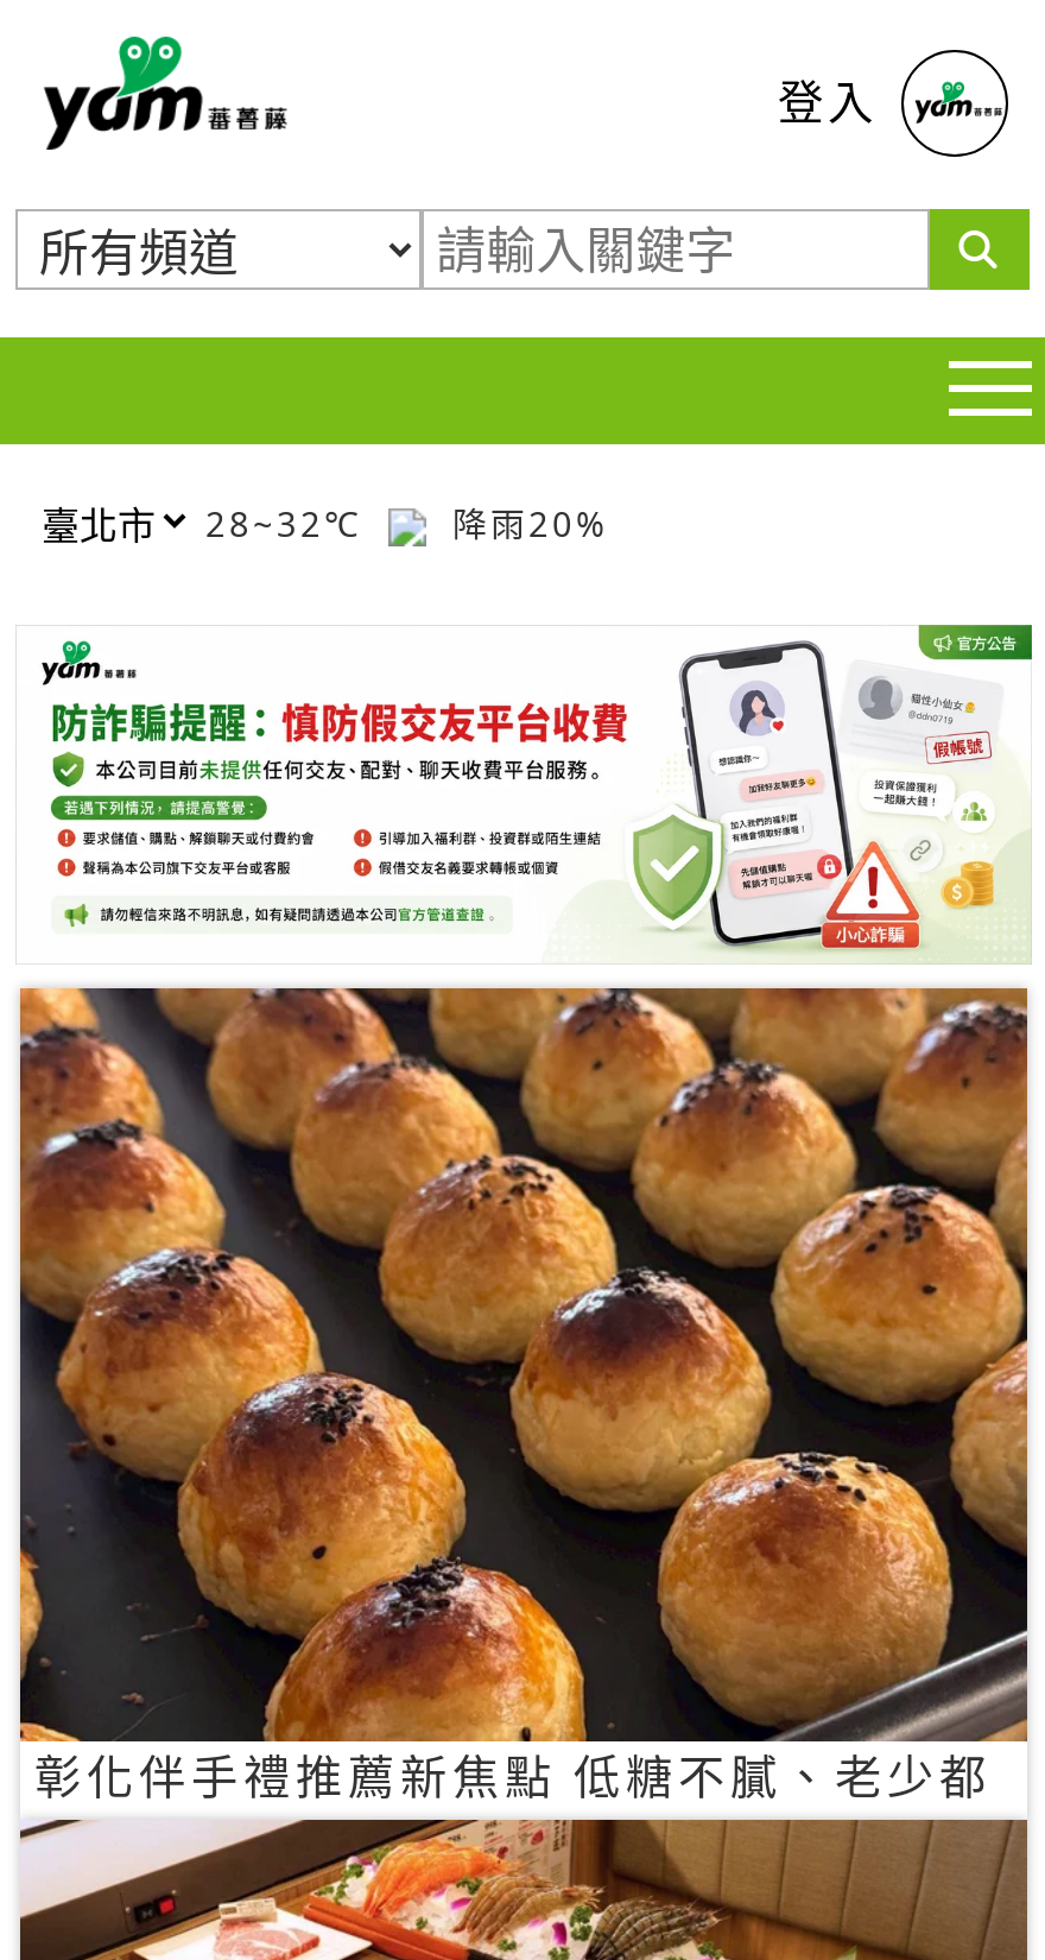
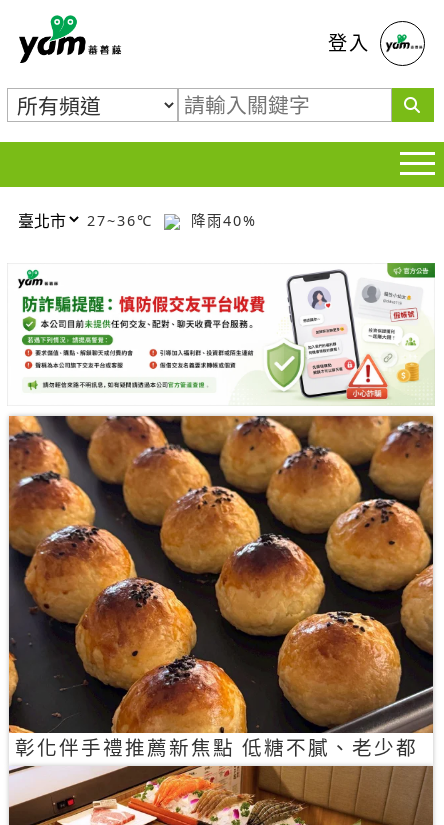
- 28~32℃
+ 27~36℃

- 降雨20%
+ 降雨40%
